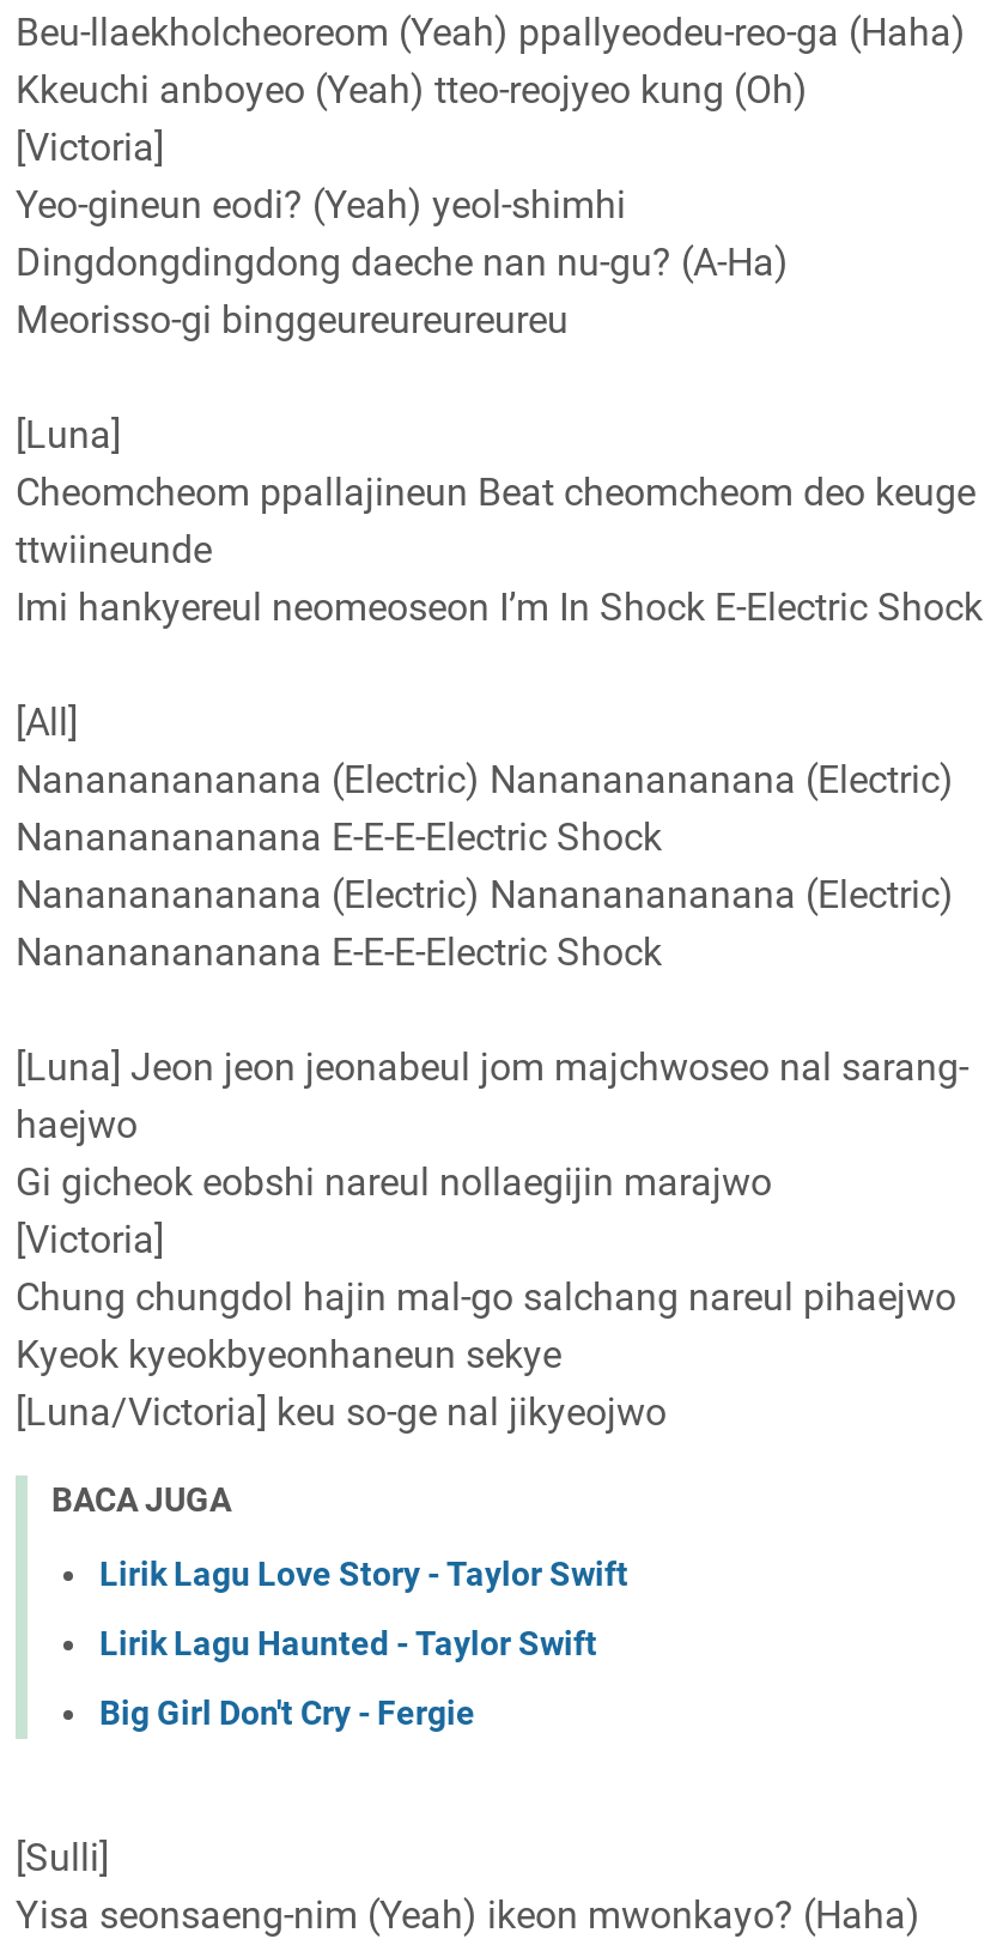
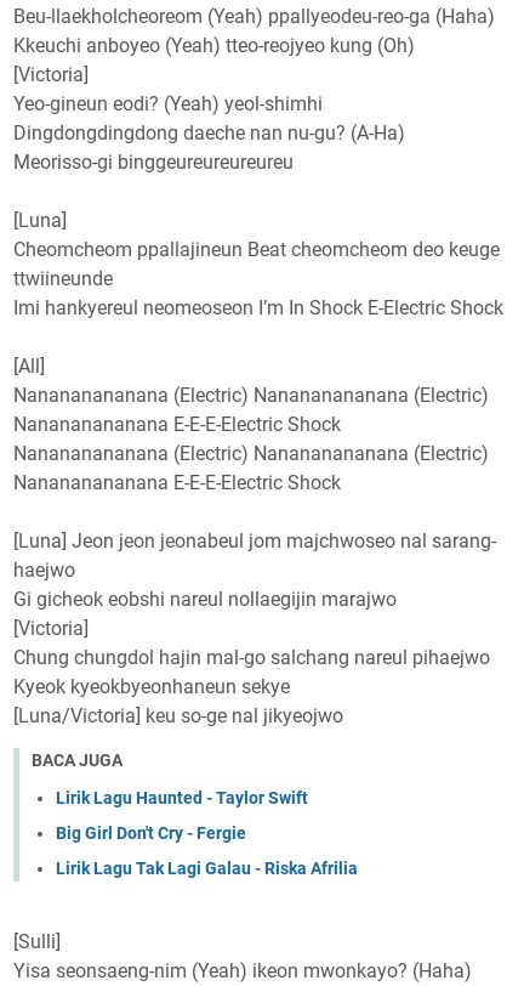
- Lirik Lagu Love Story - Taylor Swift

moved up: Lirik Lagu Haunted - Taylor Swift | Big Girl Don't Cry - Fergie

+ Lirik Lagu Tak Lagi Galau - Riska Afrilia
